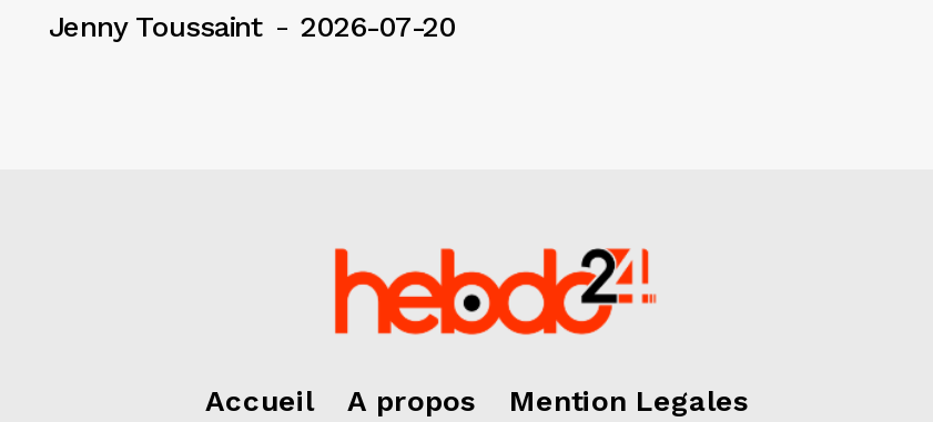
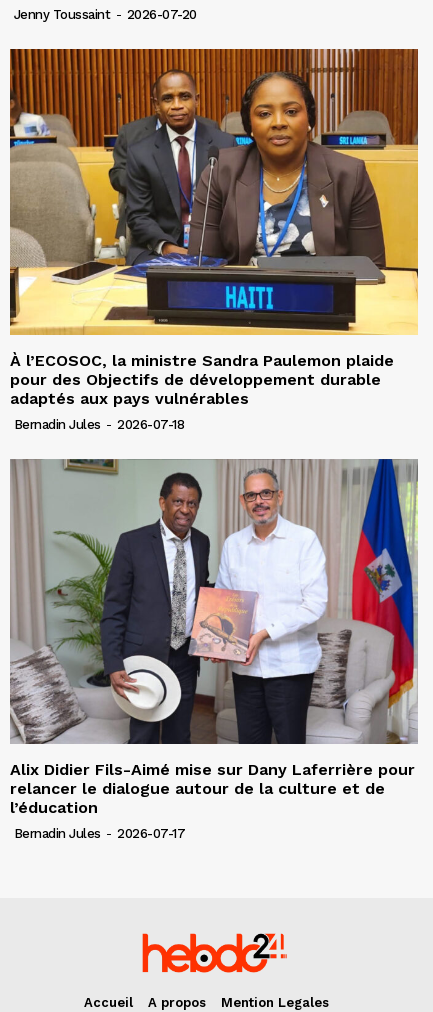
+ [image]
+ À l’ECOSOC, la ministre Sandra Paulemon plaide
+ pour des Objectifs de développement durable
+ adaptés aux pays vulnérables
+ Bernadin Jules - 2026-07-18

+ [image]
+ Alix Didier Fils-Aimé mise sur Dany Laferrière pour
+ relancer le dialogue autour de la culture et de
+ l’éducation
+ Bernadin Jules - 2026-07-17
